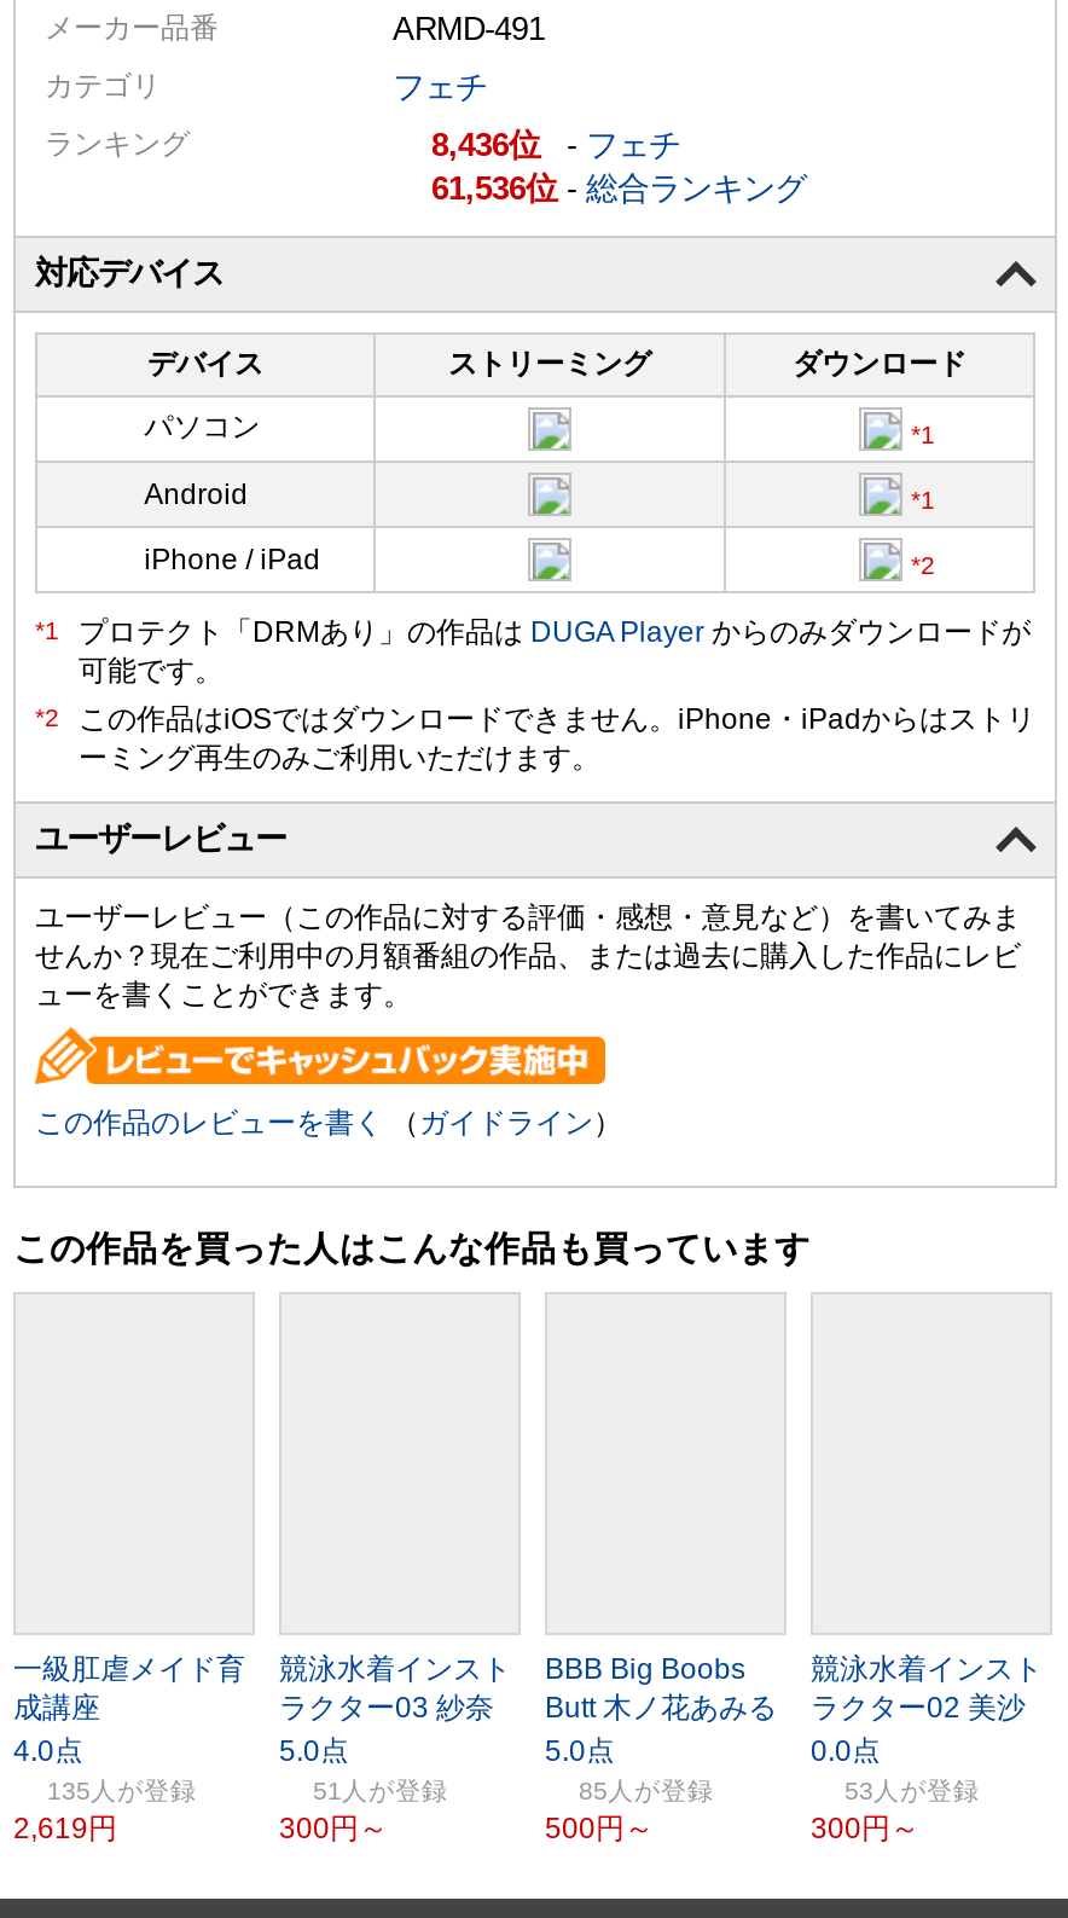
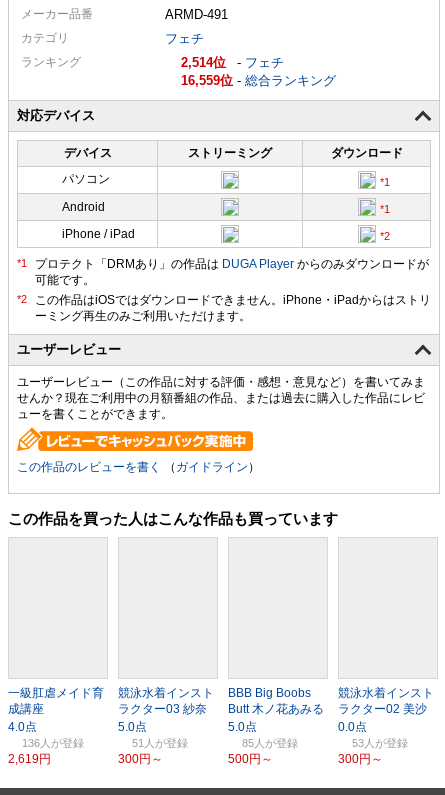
- 8,436 -フェチ
+ 2,514 -フェチ

- 61,536 -総合ランキング
+ 16,559 -総合ランキング

- 135人
+ 136人
